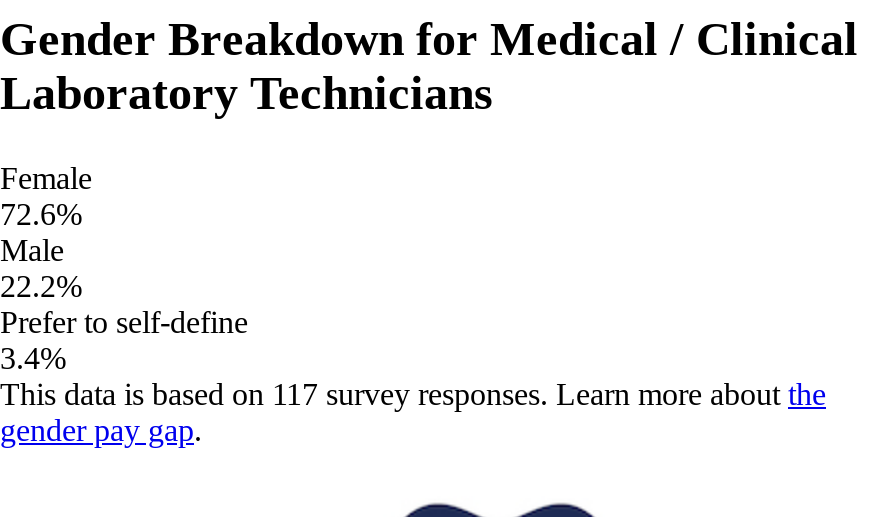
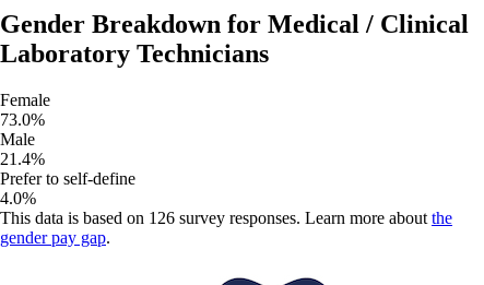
- 72.6%
+ 73.0%

- 22.2%
+ 21.4%

- 3.4%
+ 4.0%

- This data is based on 117 survey responses. Learn more about the
+ This data is based on 126 survey responses. Learn more about the
